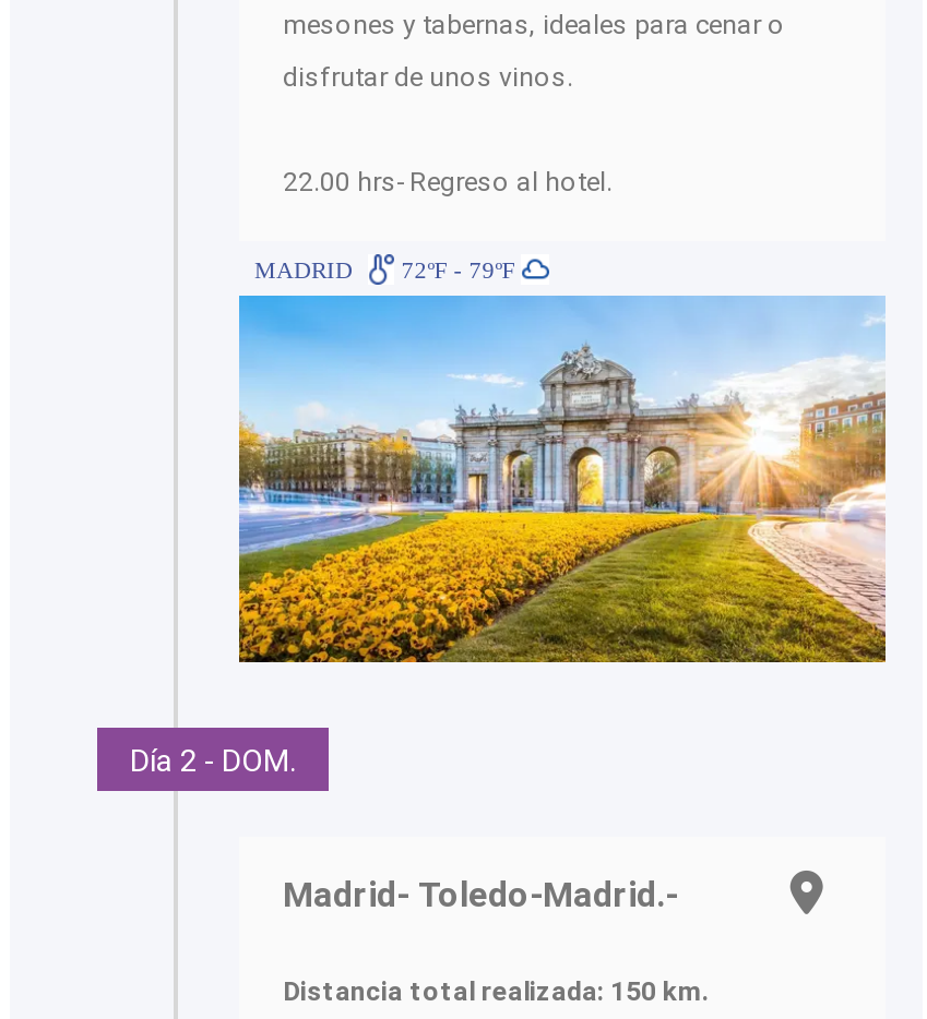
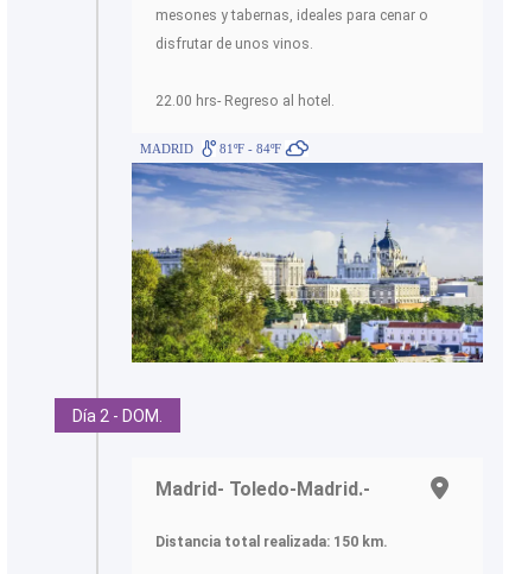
- MADRID 72ºF - 79ºF
+ MADRID 81ºF - 84ºF

- [image]
+ [image]
